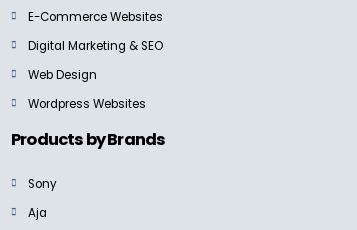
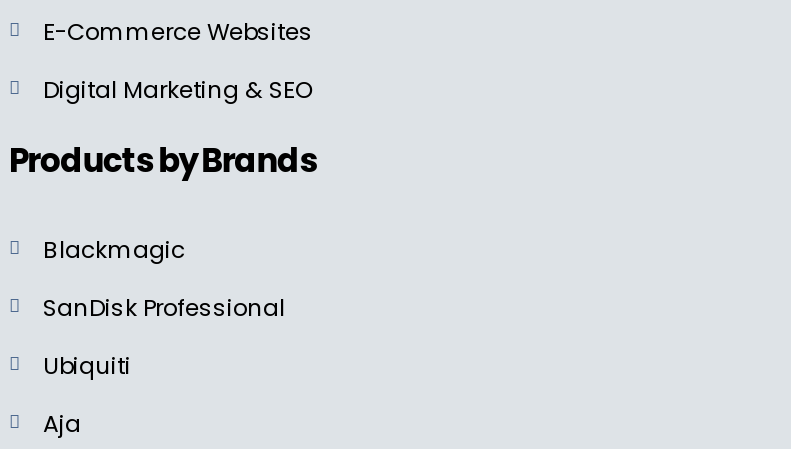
- Web Design
- Wordpress Websites

moved up: Products by Brands

- Sony
+ Blackmagic
+ SanDisk Professional
+ Ubiquiti
